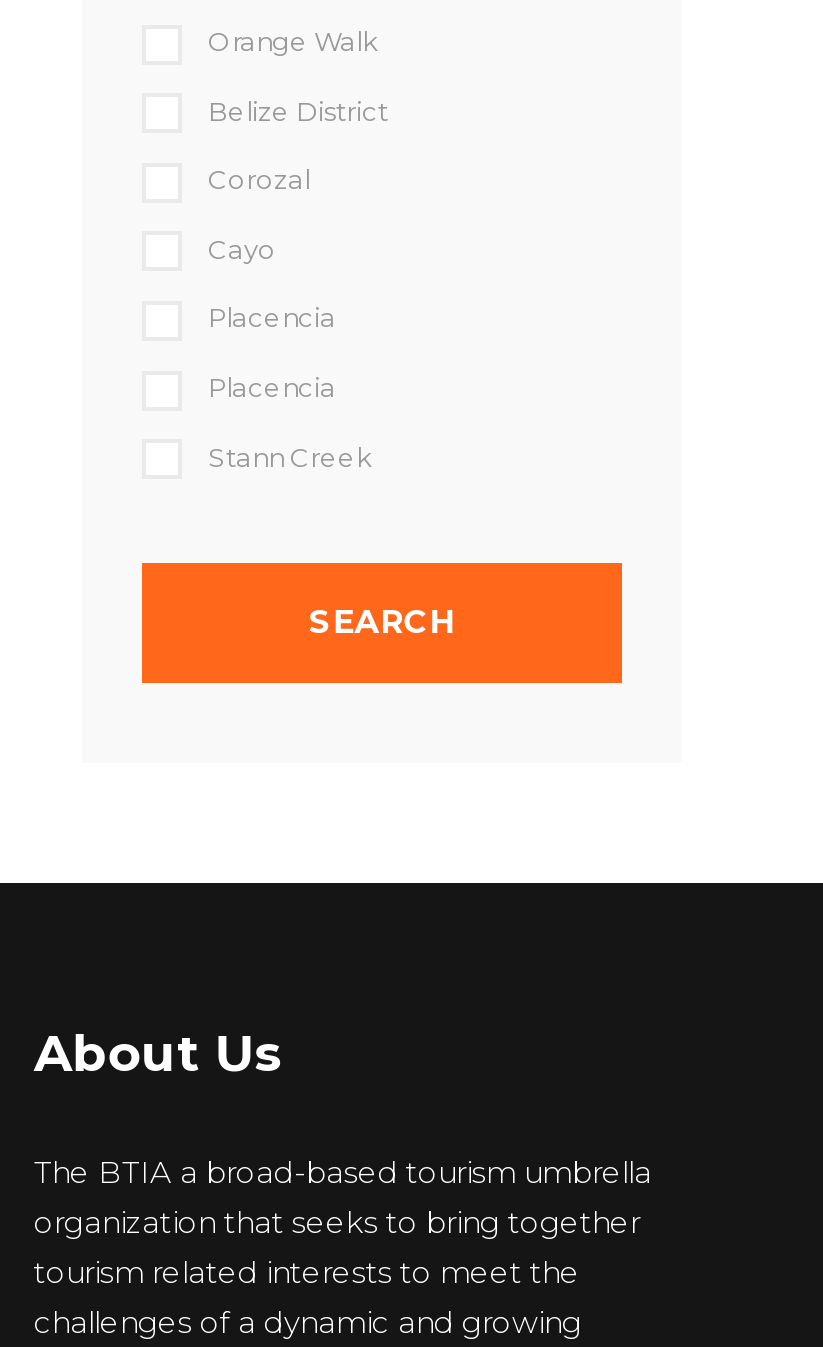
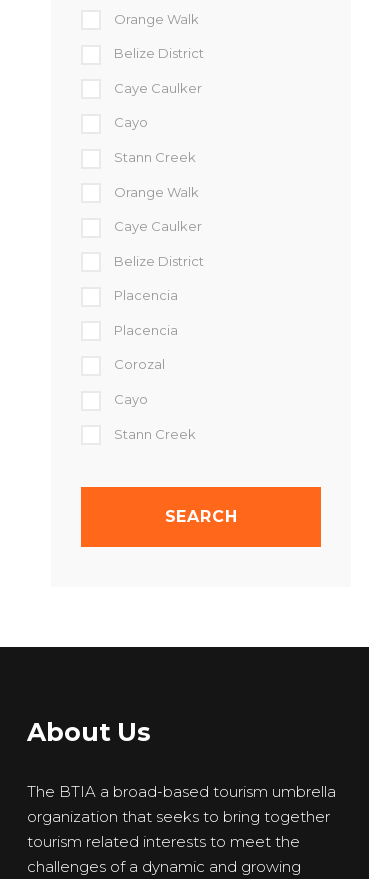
- Corozal
+ Caye Caulker

+ Stann Creek
+ Orange Walk
+ Caye Caulker
+ Belize District

+ Corozal
+ Cayo
